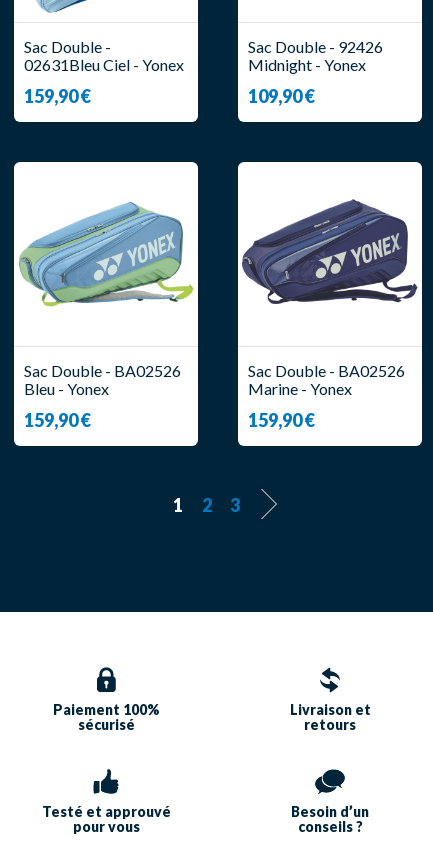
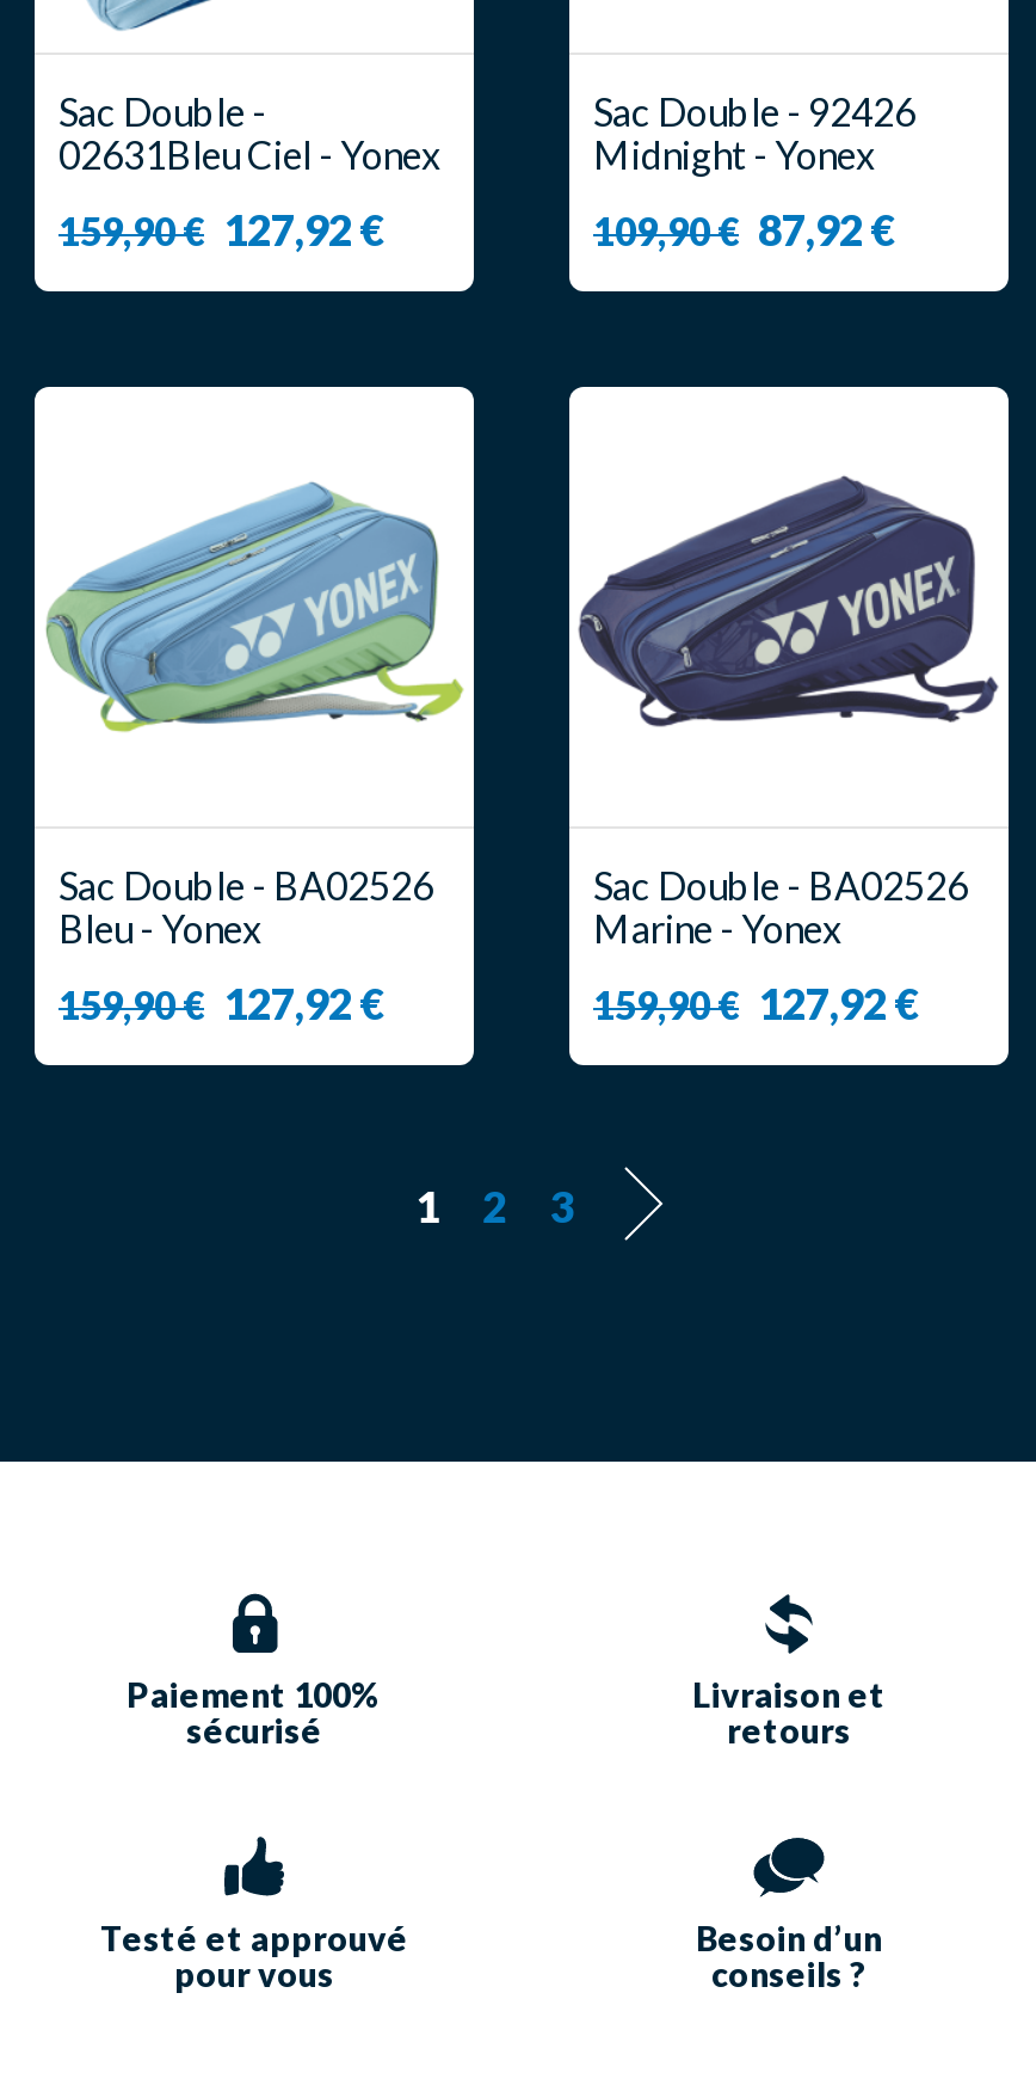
- 159,90 €
+ 159,90 € 127,92 €

- 109,90 €
+ 109,90 € 87,92 €

- 159,90 €
+ 159,90 € 127,92 €

- 159,90 €
+ 159,90 € 127,92 €
